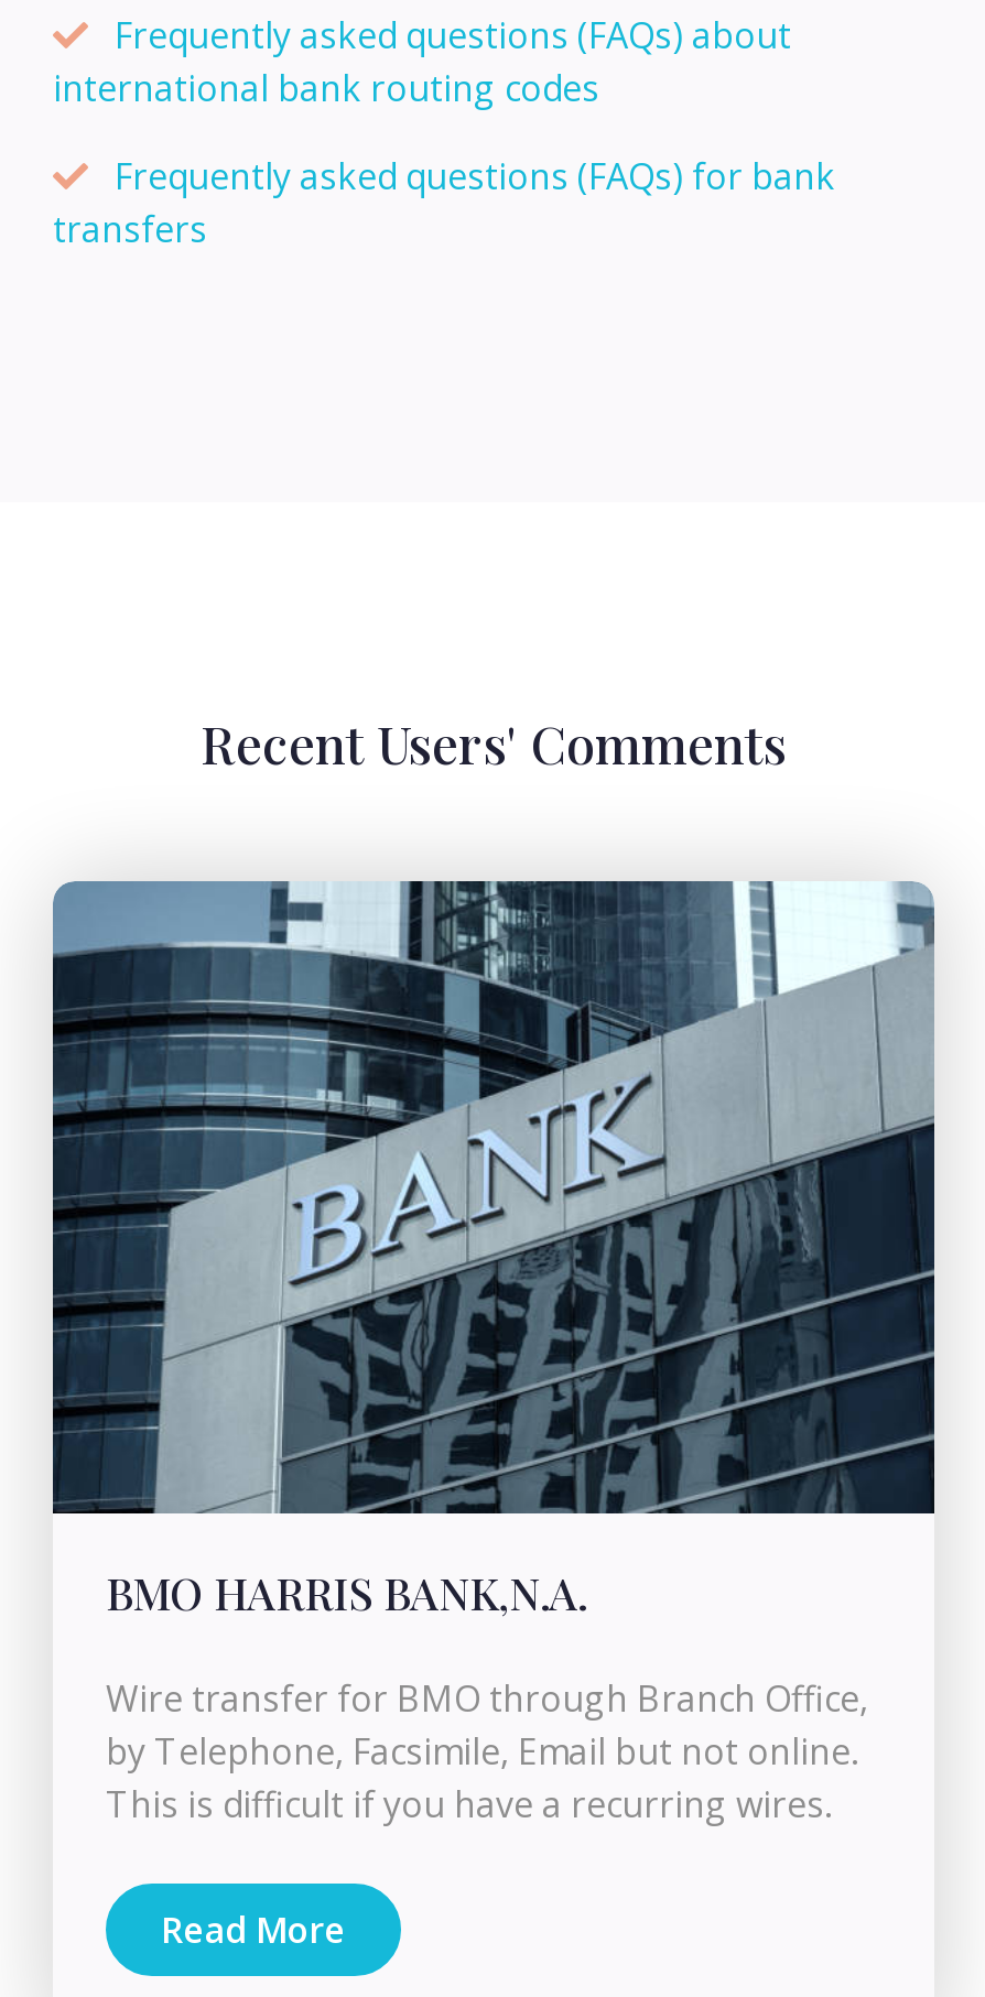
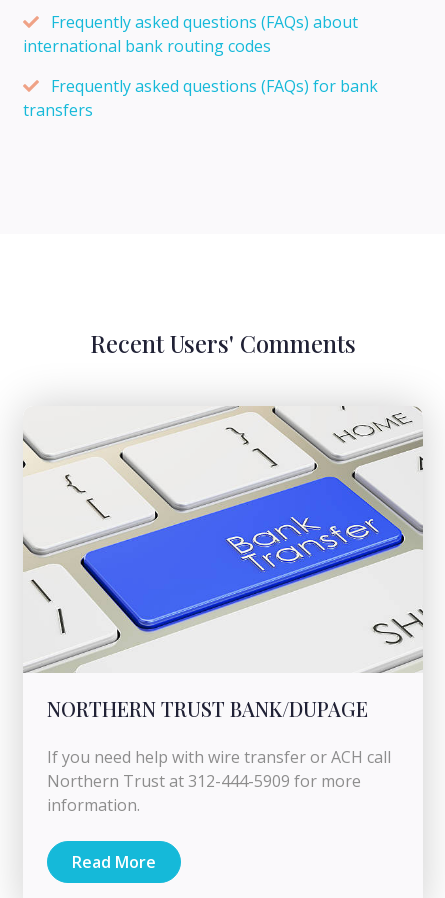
- [image]
- BMO HARRIS BANK,N.A.
+ [image]
+ NORTHERN TRUST BANK/DUPAGE

- Wire transfer for BMO through Branch Office,
- by Telephone, Facsimile, Email but not online.
- This is difficult if you have a recurring wires.
+ If you need help with wire transfer or ACH call
+ Northern Trust at 312-444-5909 for more
+ information.
